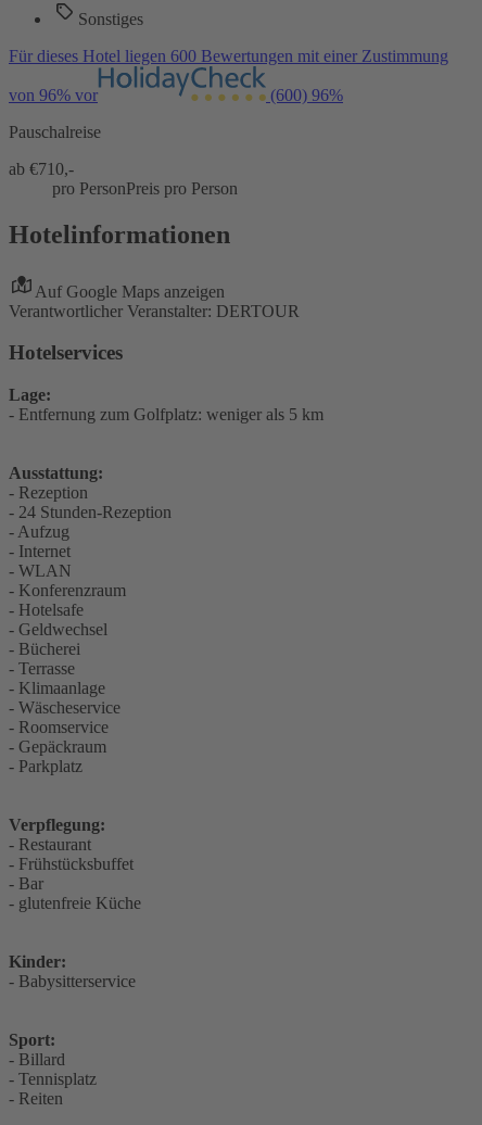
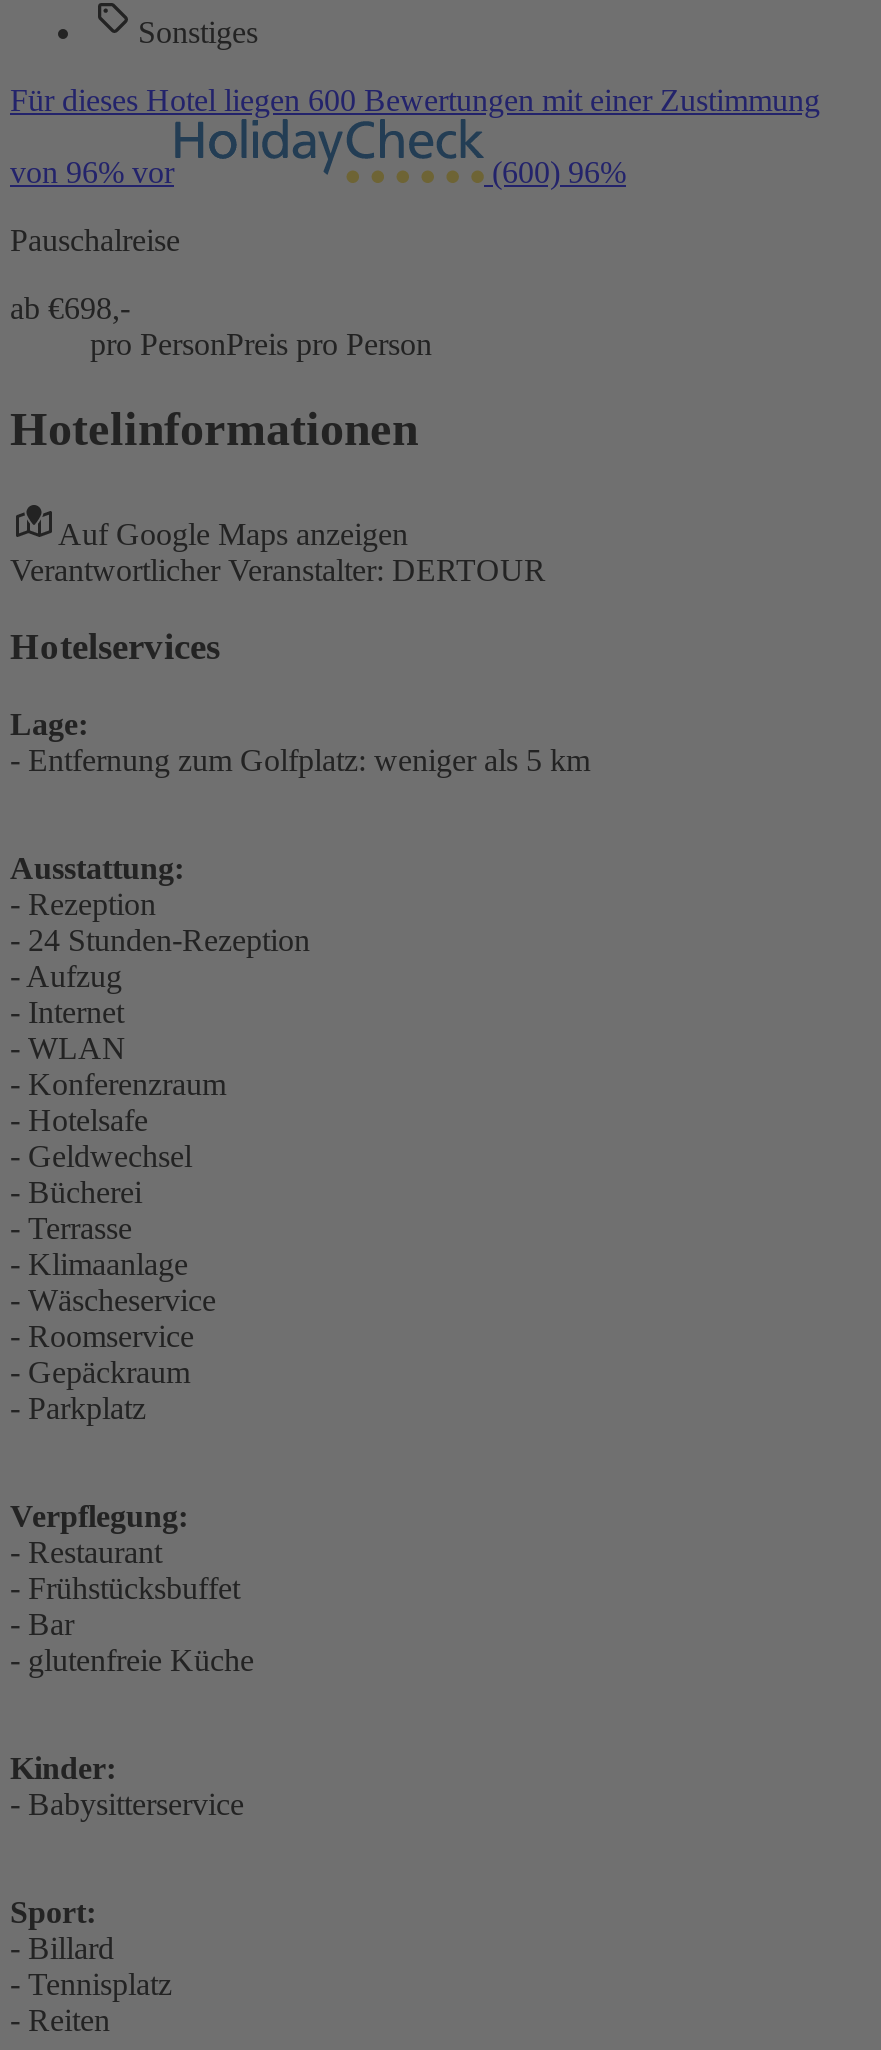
- ab €710,-
+ ab €698,-
